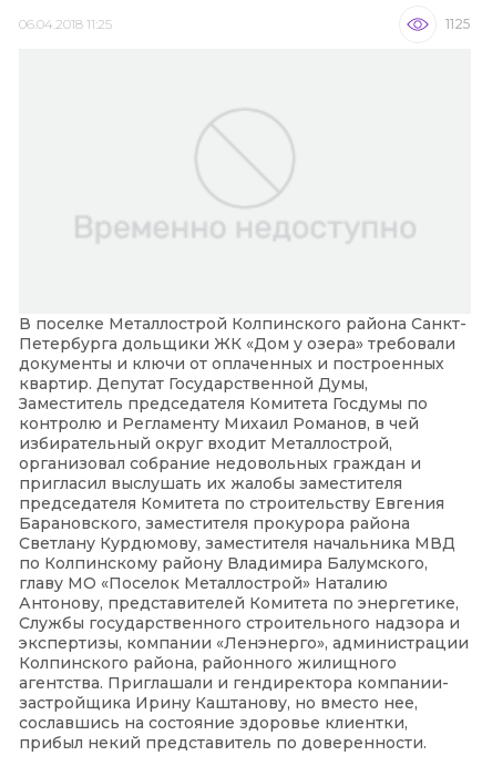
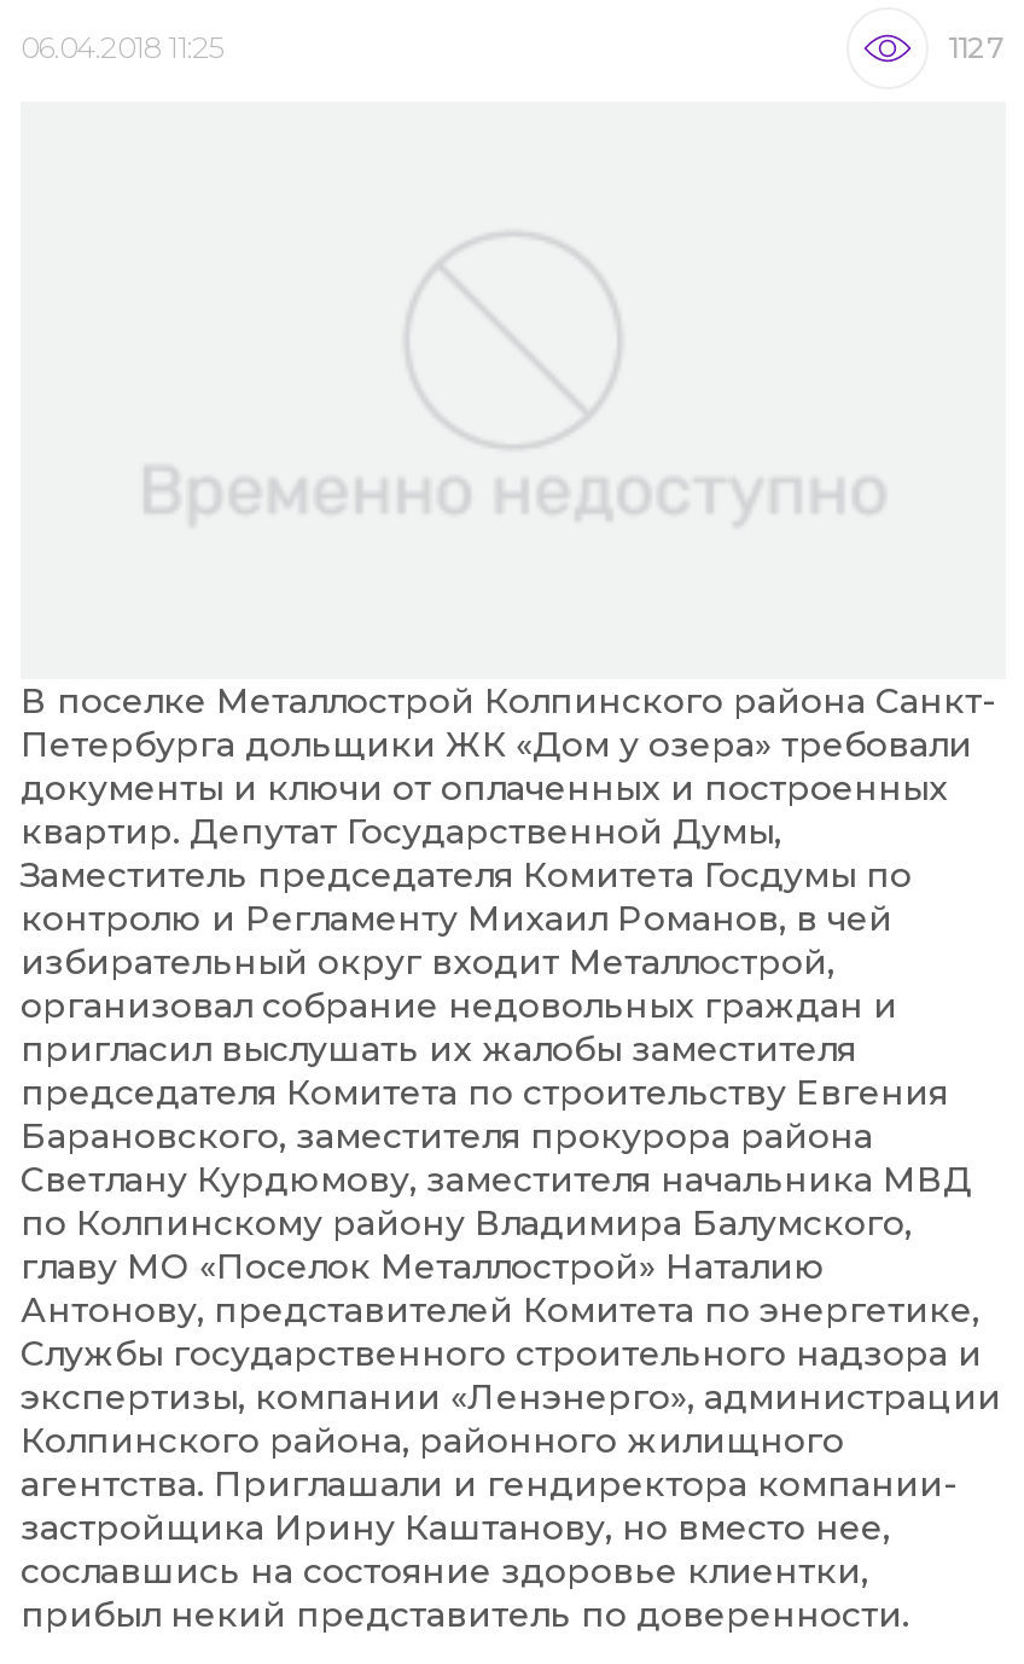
- 1125
+ 1127
